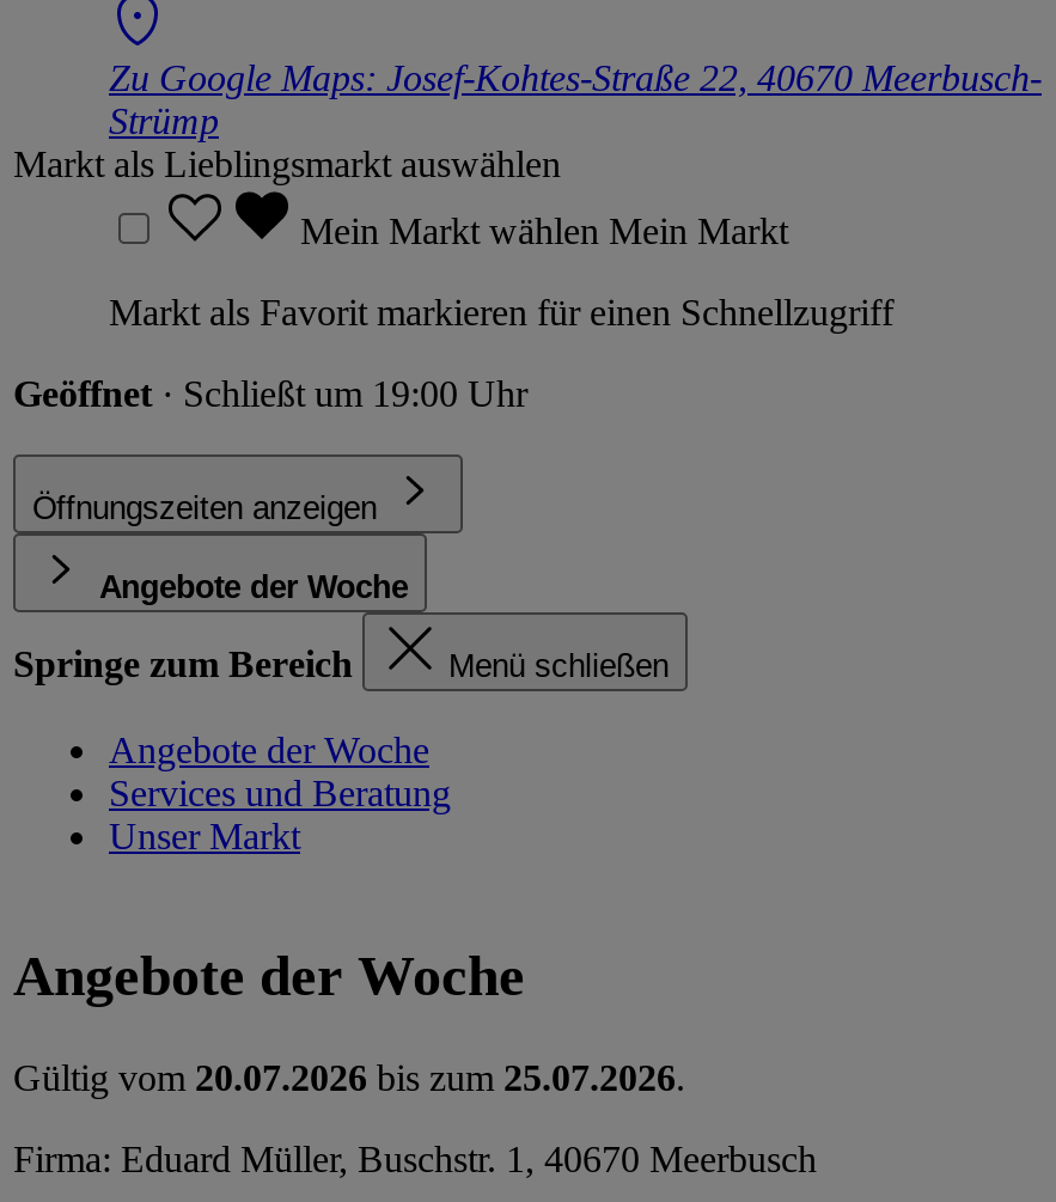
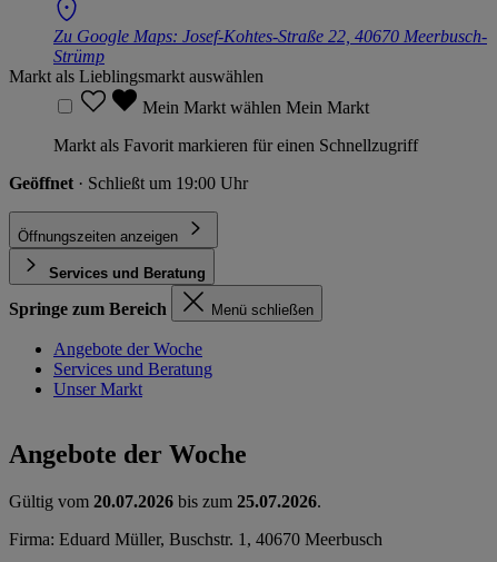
- Angebote der Woche
+ Services und Beratung
